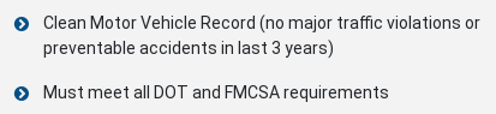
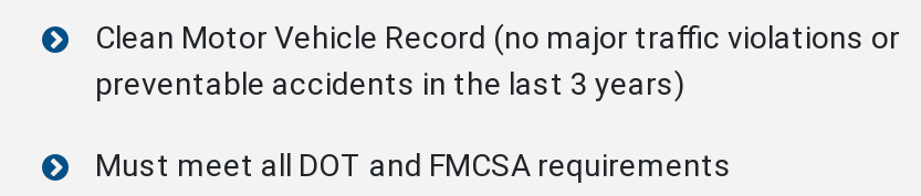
- preventable accidents in last 3 years)
+ preventable accidents in the last 3 years)
